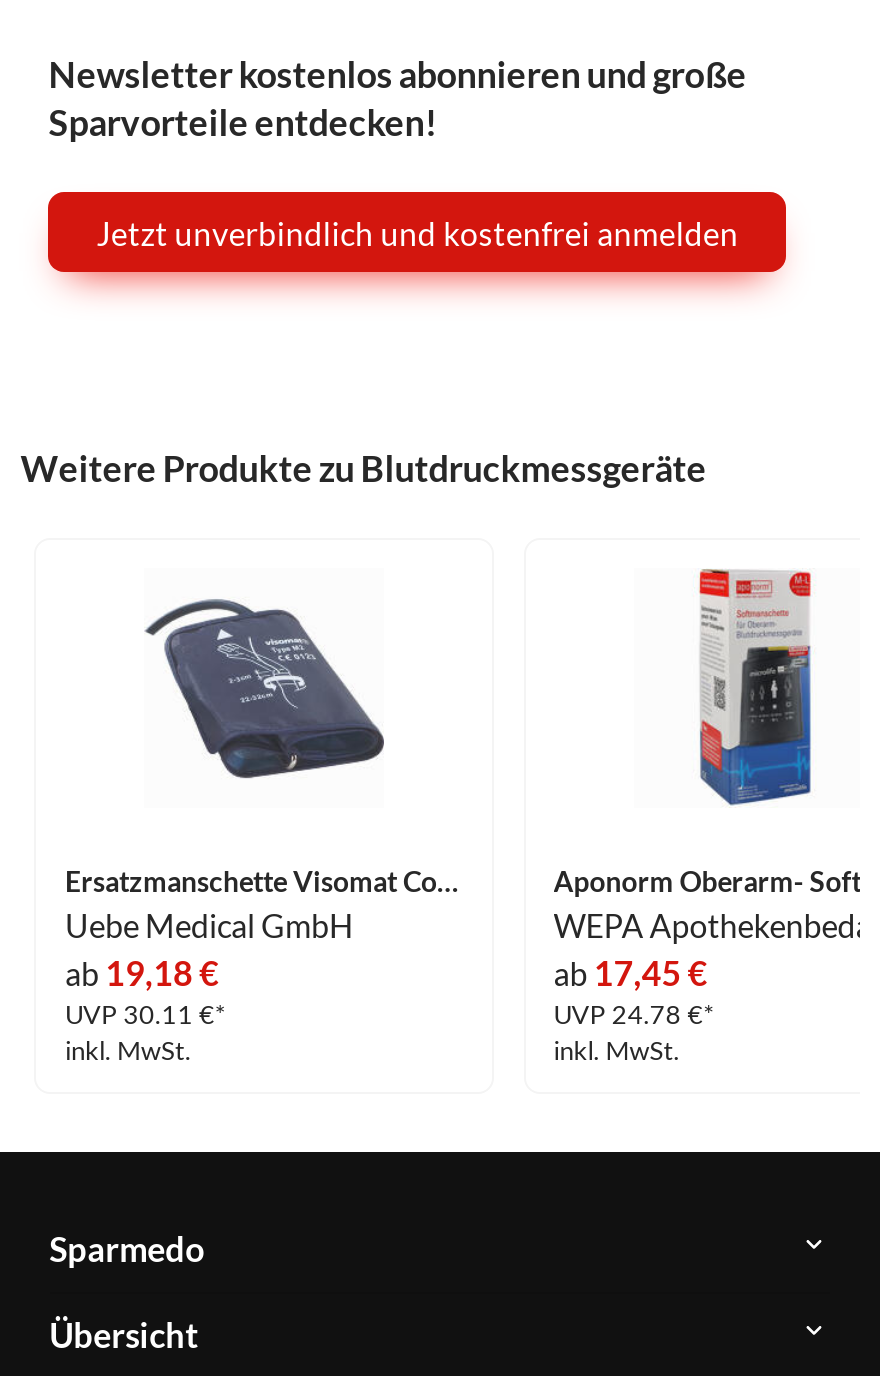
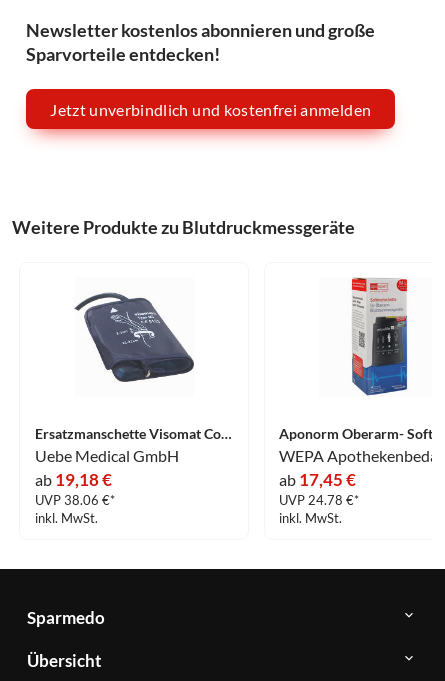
- UVP 30.11 €*
+ UVP 38.06 €*
